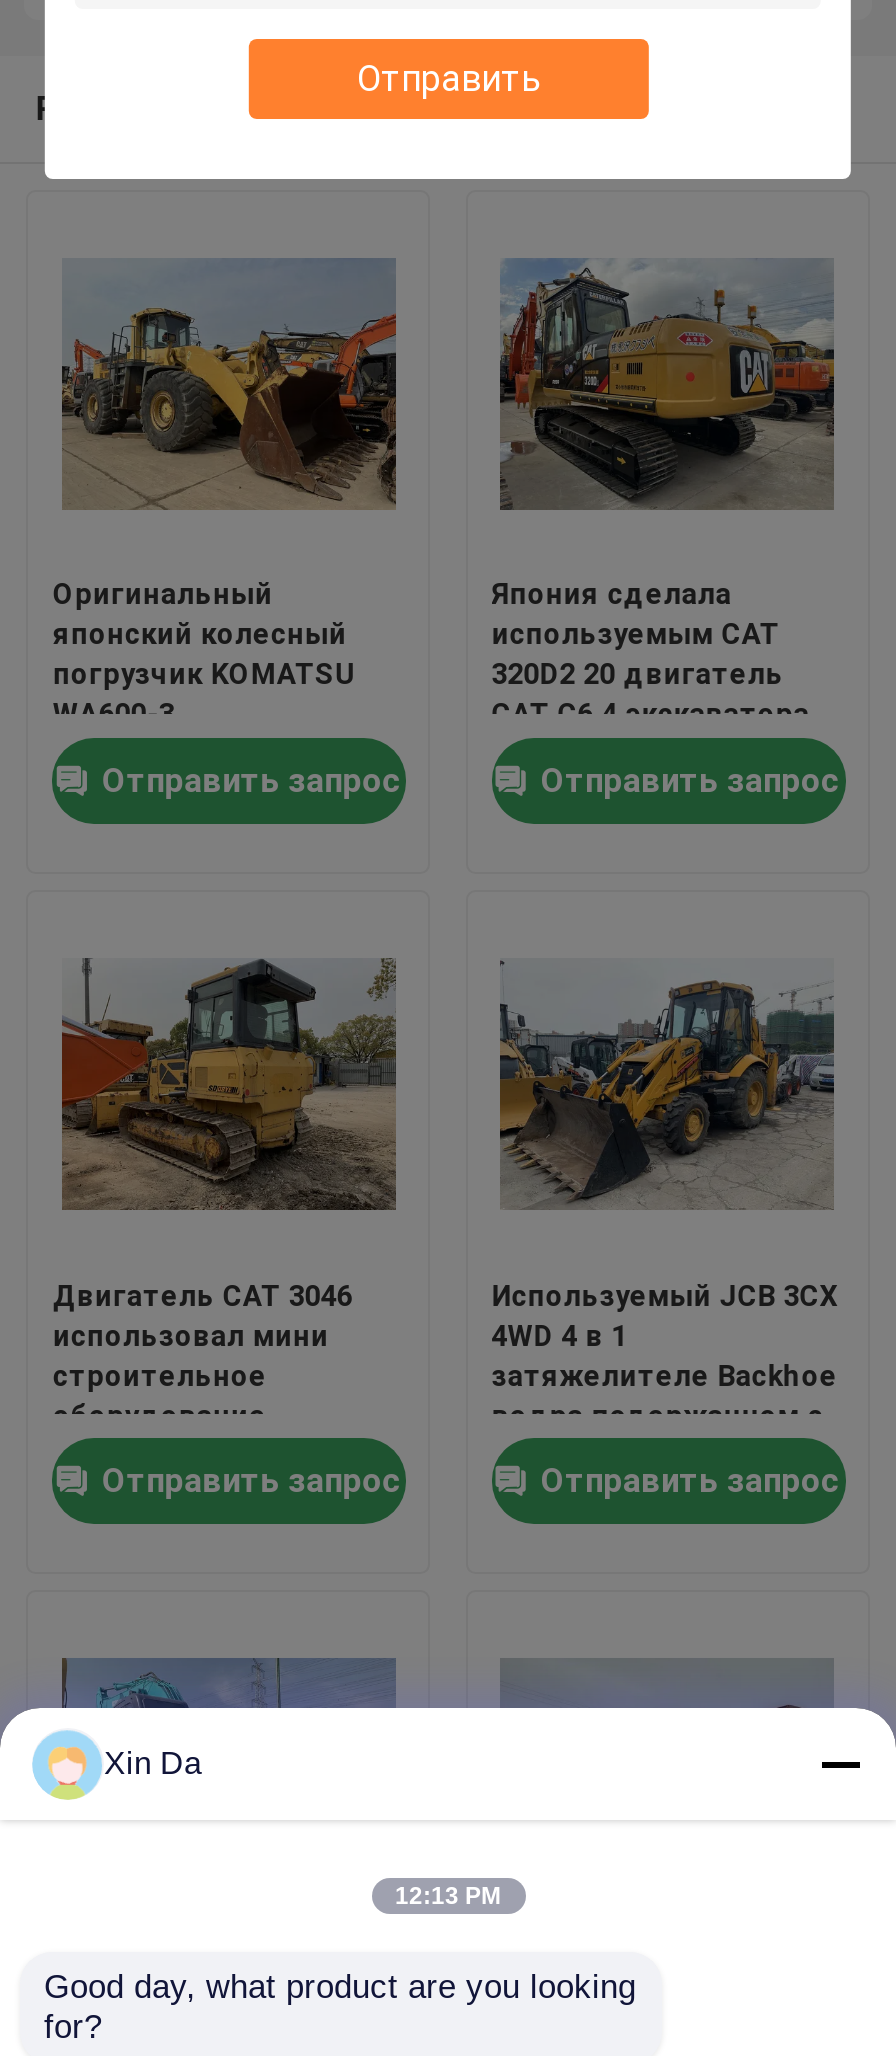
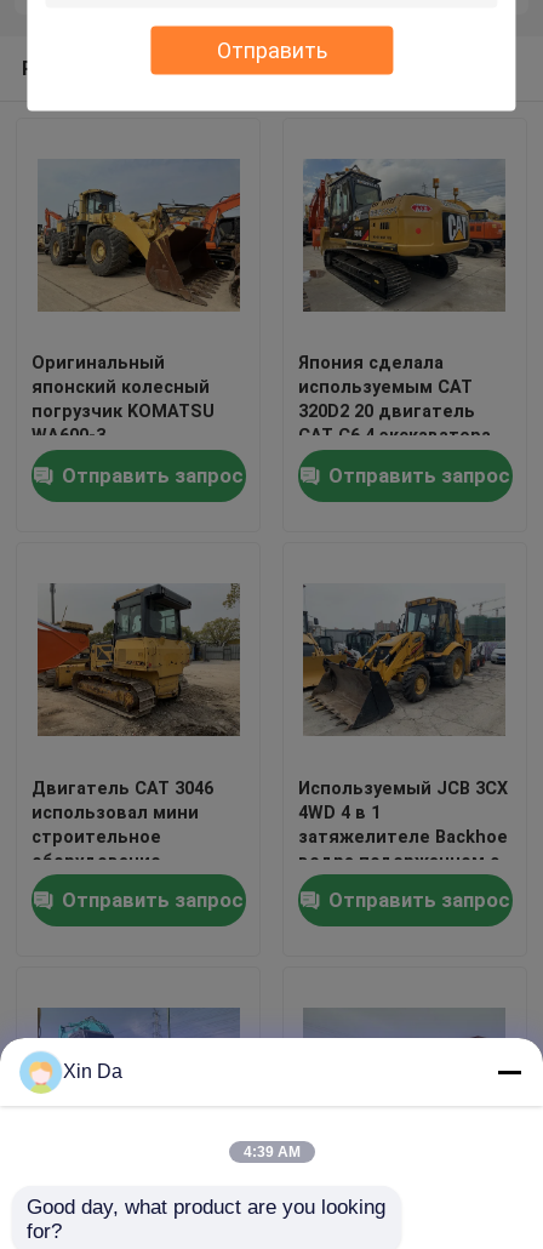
- 12:13 PM
+ 4:39 AM
